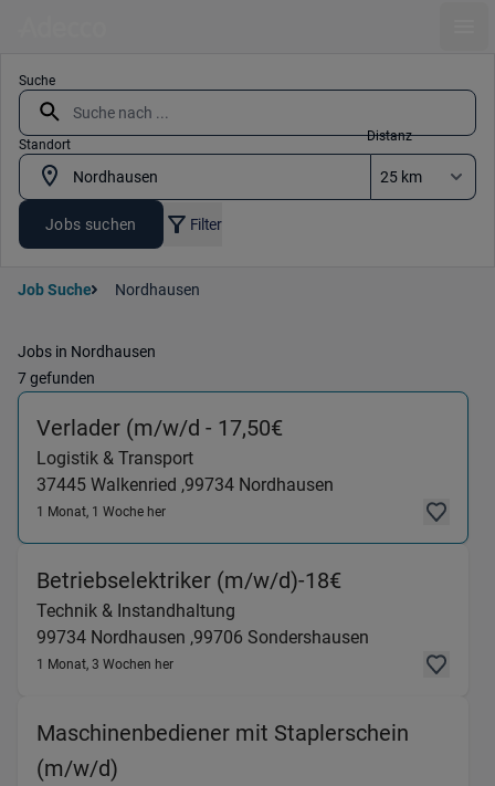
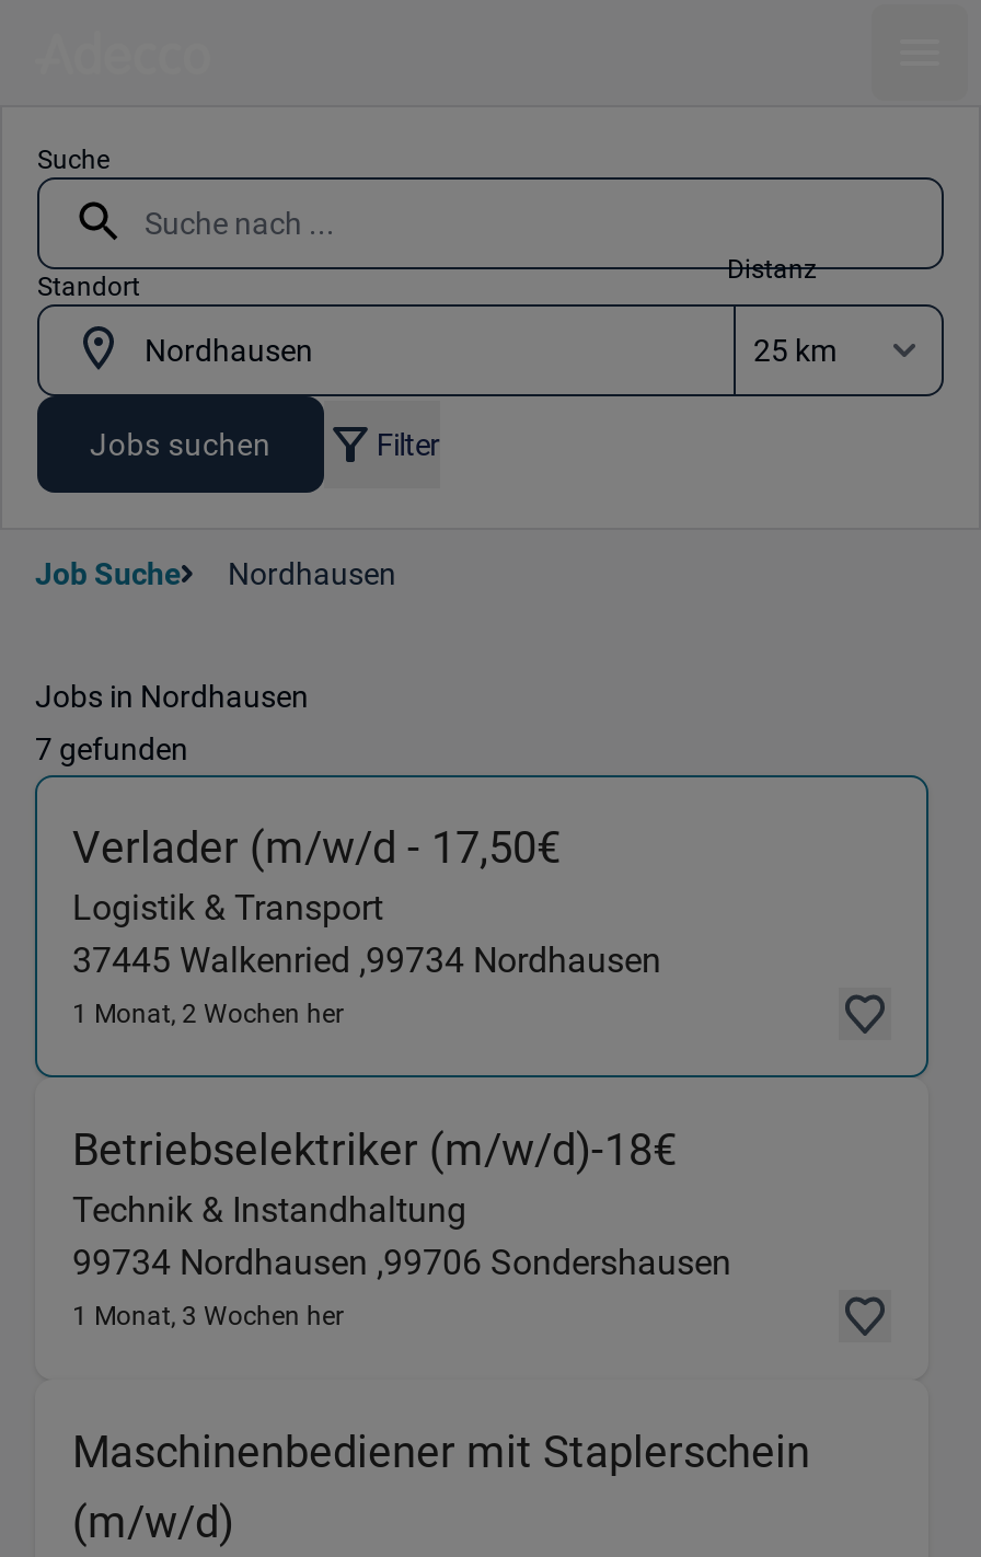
- 1 Monat, 1 Woche her
+ 1 Monat, 2 Wochen her
